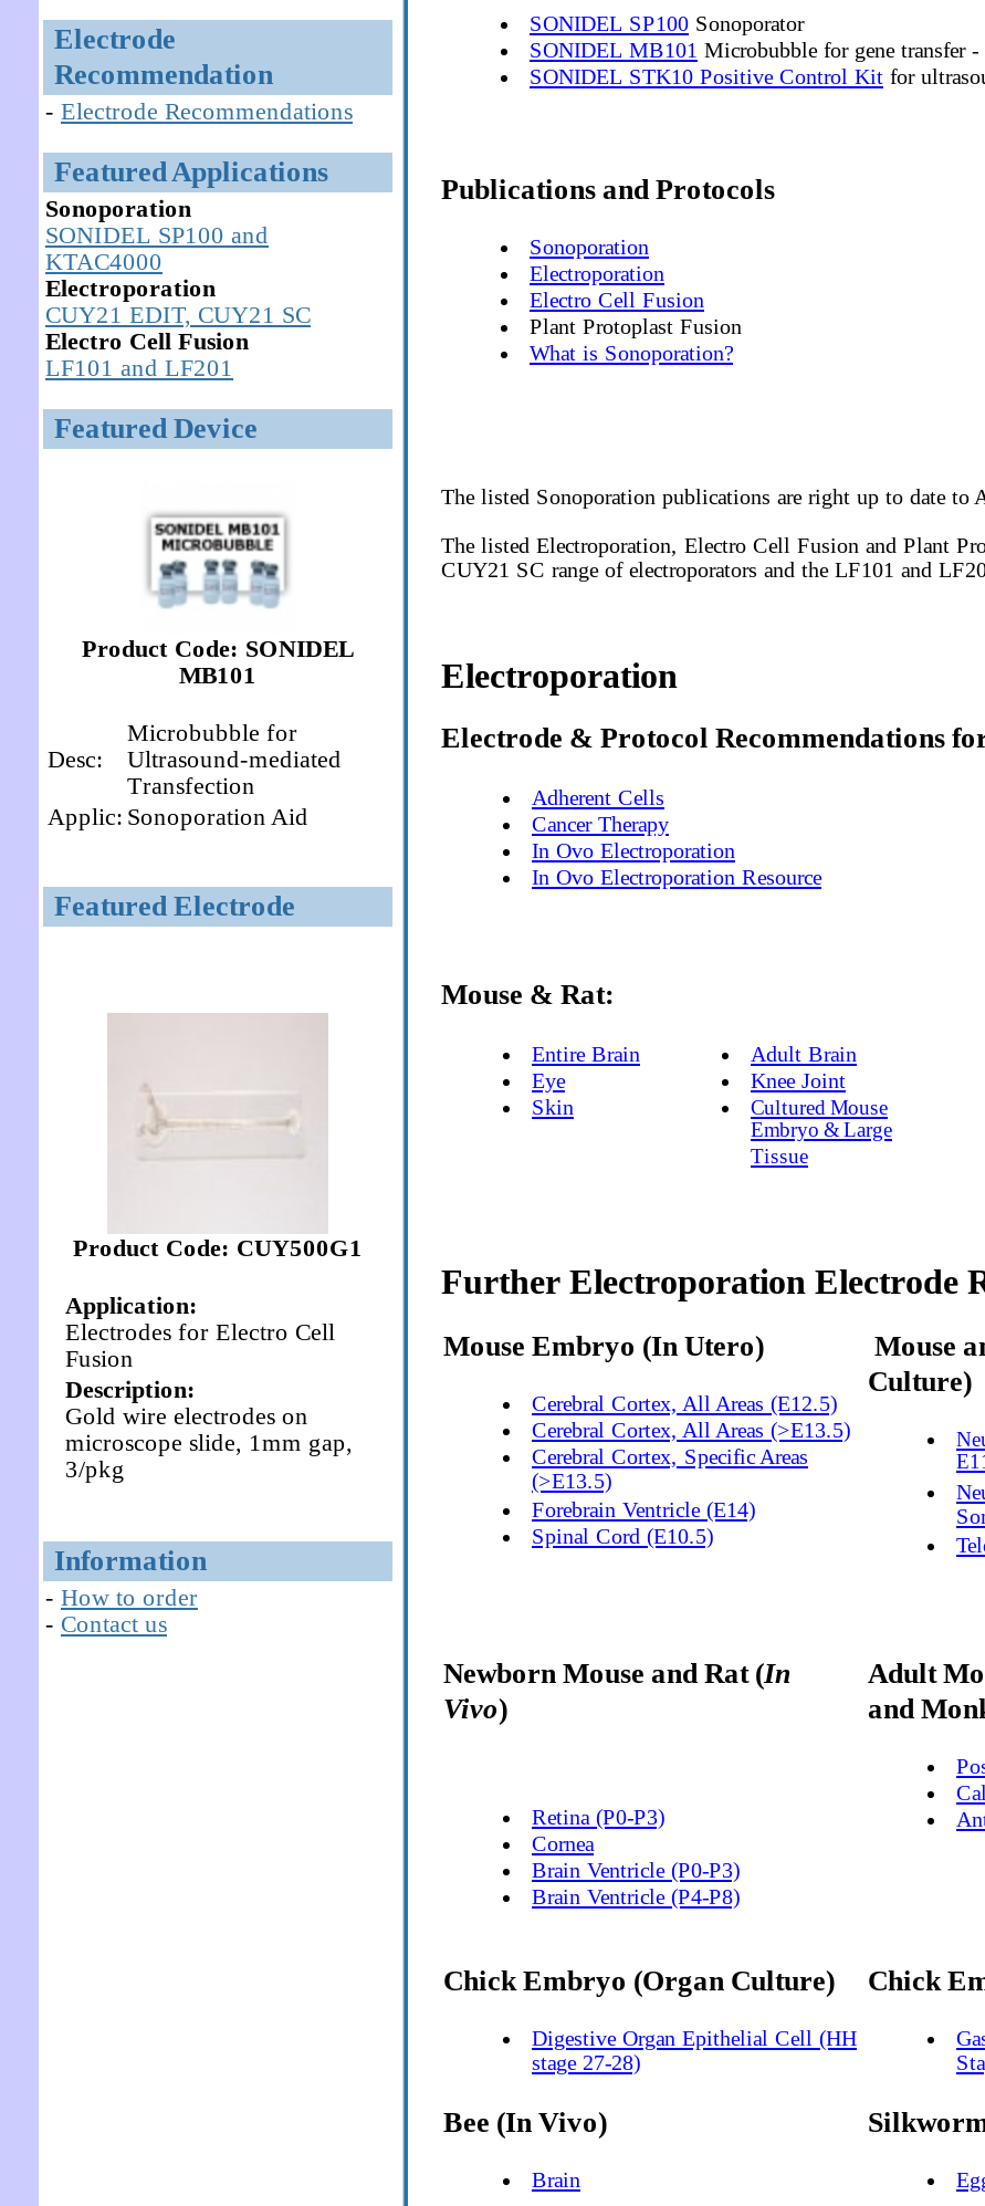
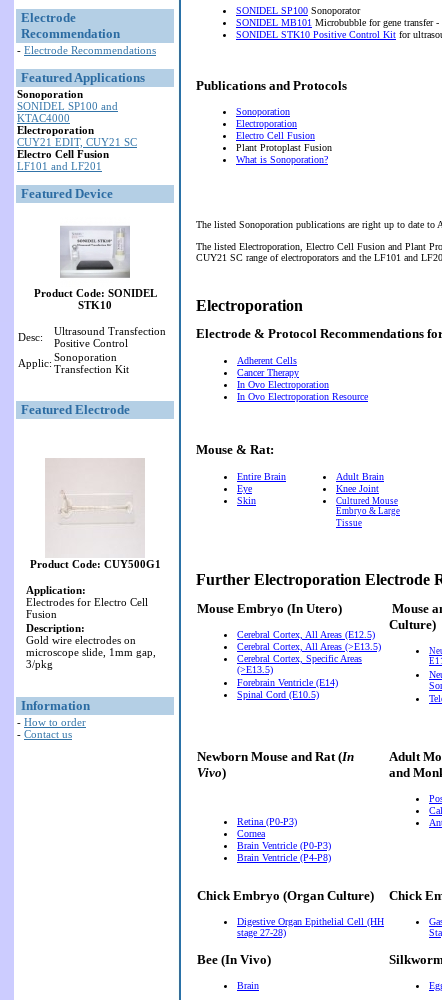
- [image]
- MB101
+ [image]
+ STK10

- Microbubble for
- Ultrasound-mediated
- Transfection
- Applic: Sonoporation Aid
+ Ultrasound Transfection
+ Positive Control
+ Applic: Sonoporation
+ Transfection Kit
